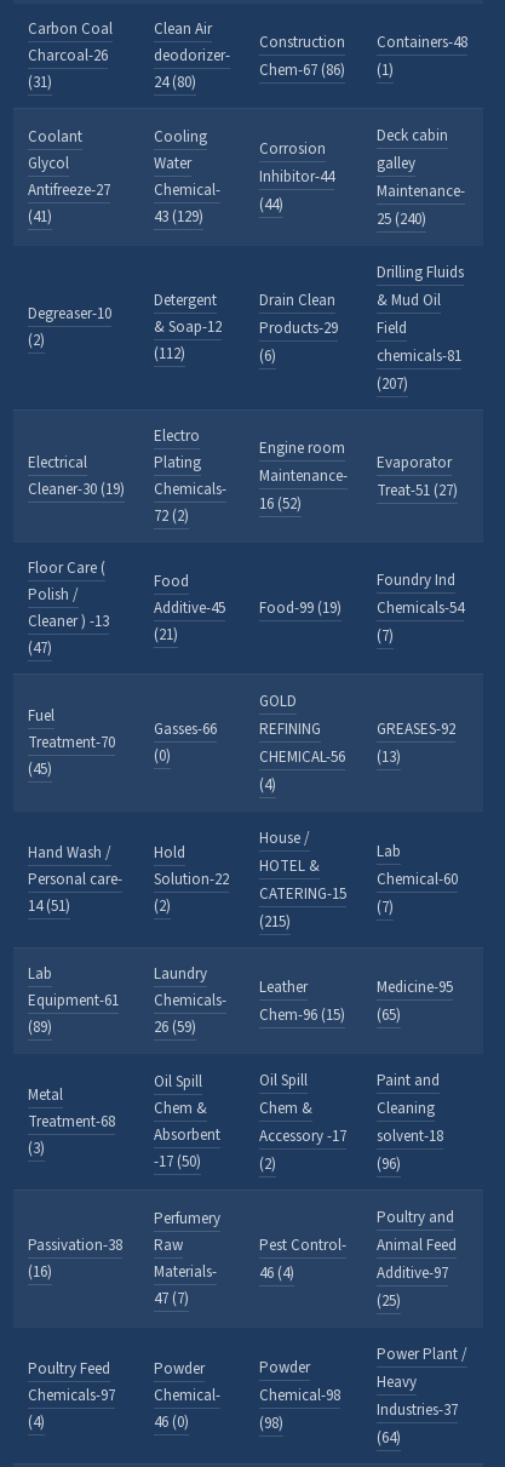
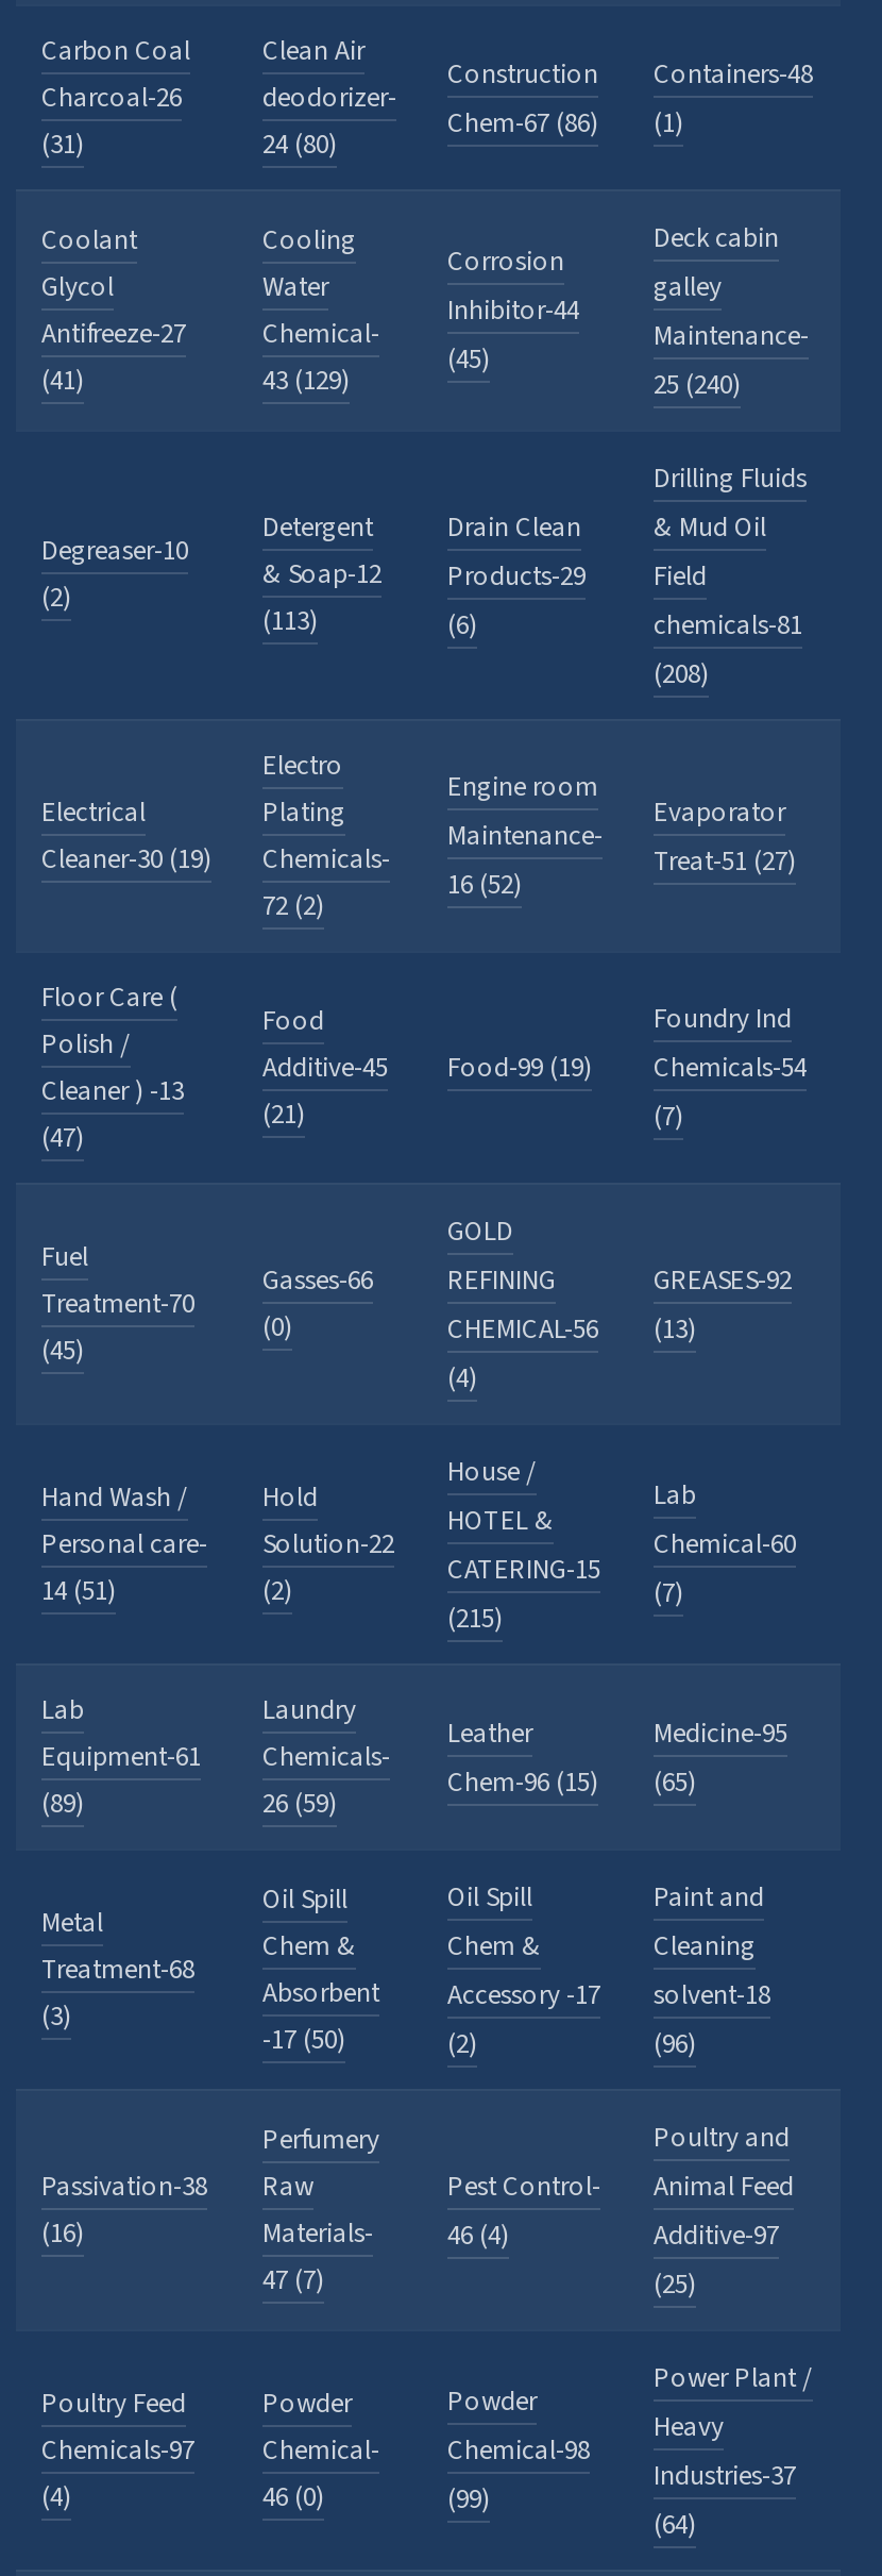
- (44)
+ (45)

- (112)
+ (113)

- (207)
+ (208)

- (98)
+ (99)
